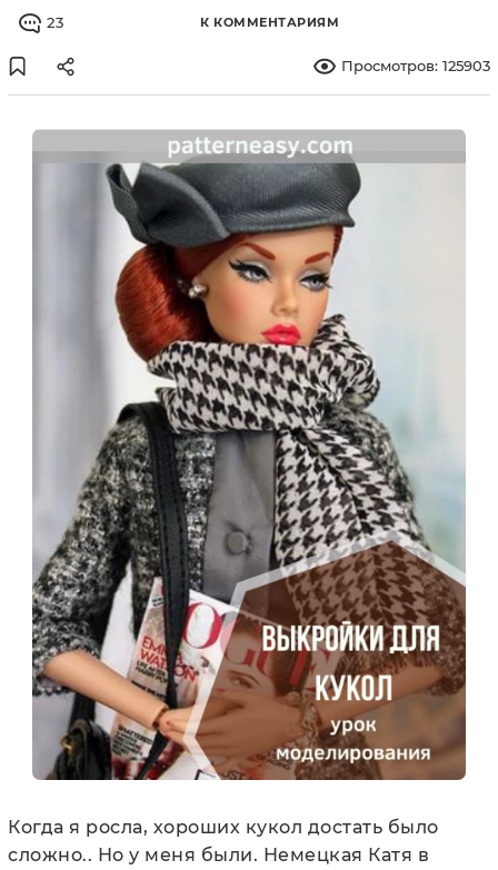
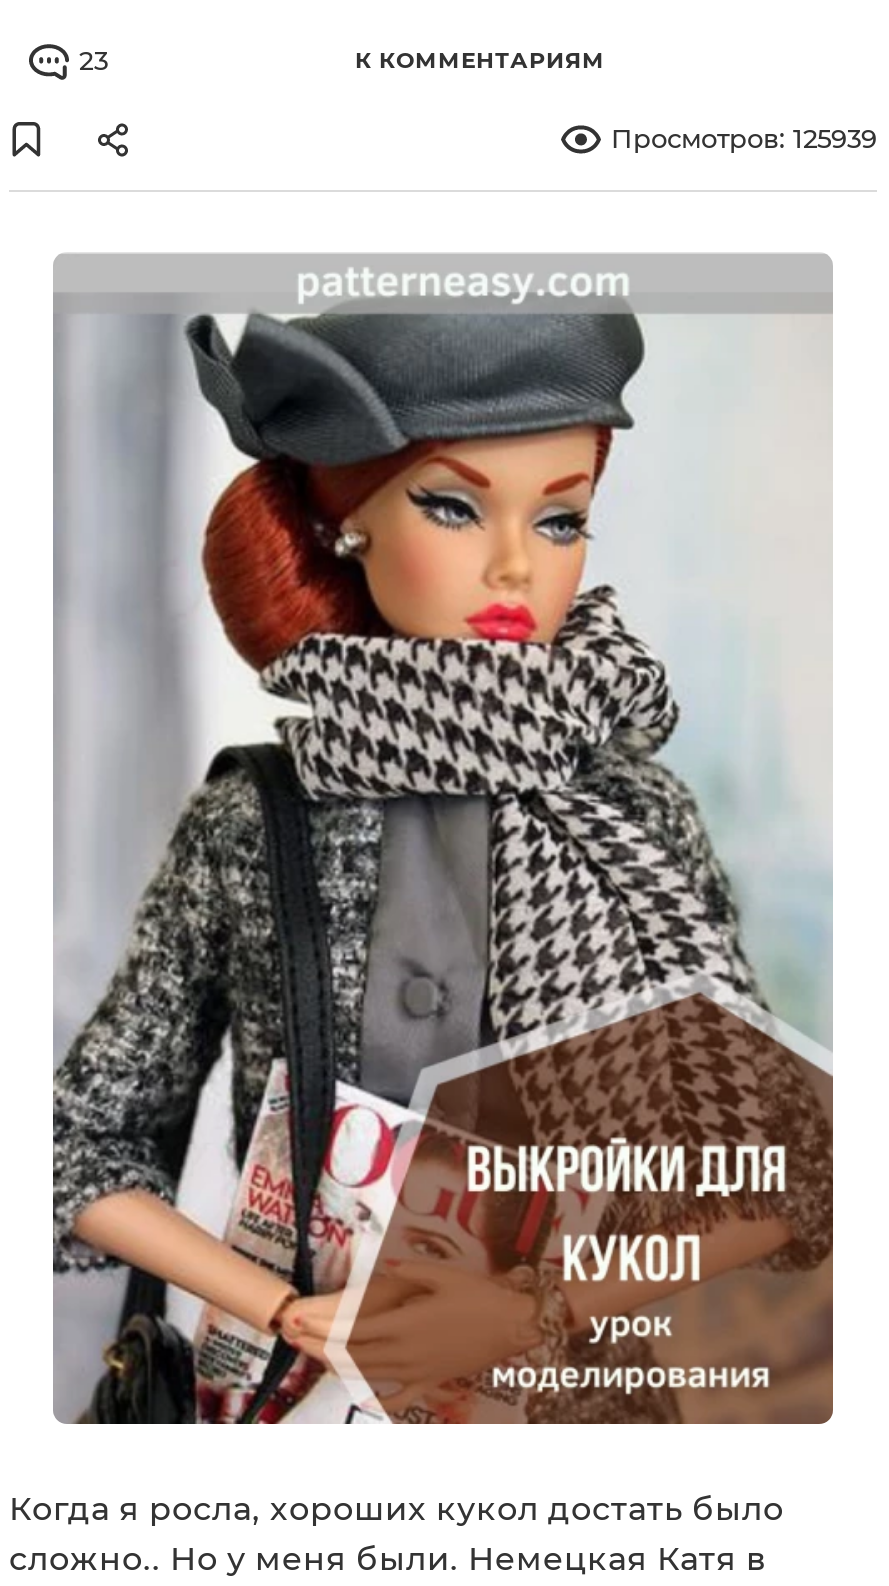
- Просмотров: 125903
+ Просмотров: 125939
